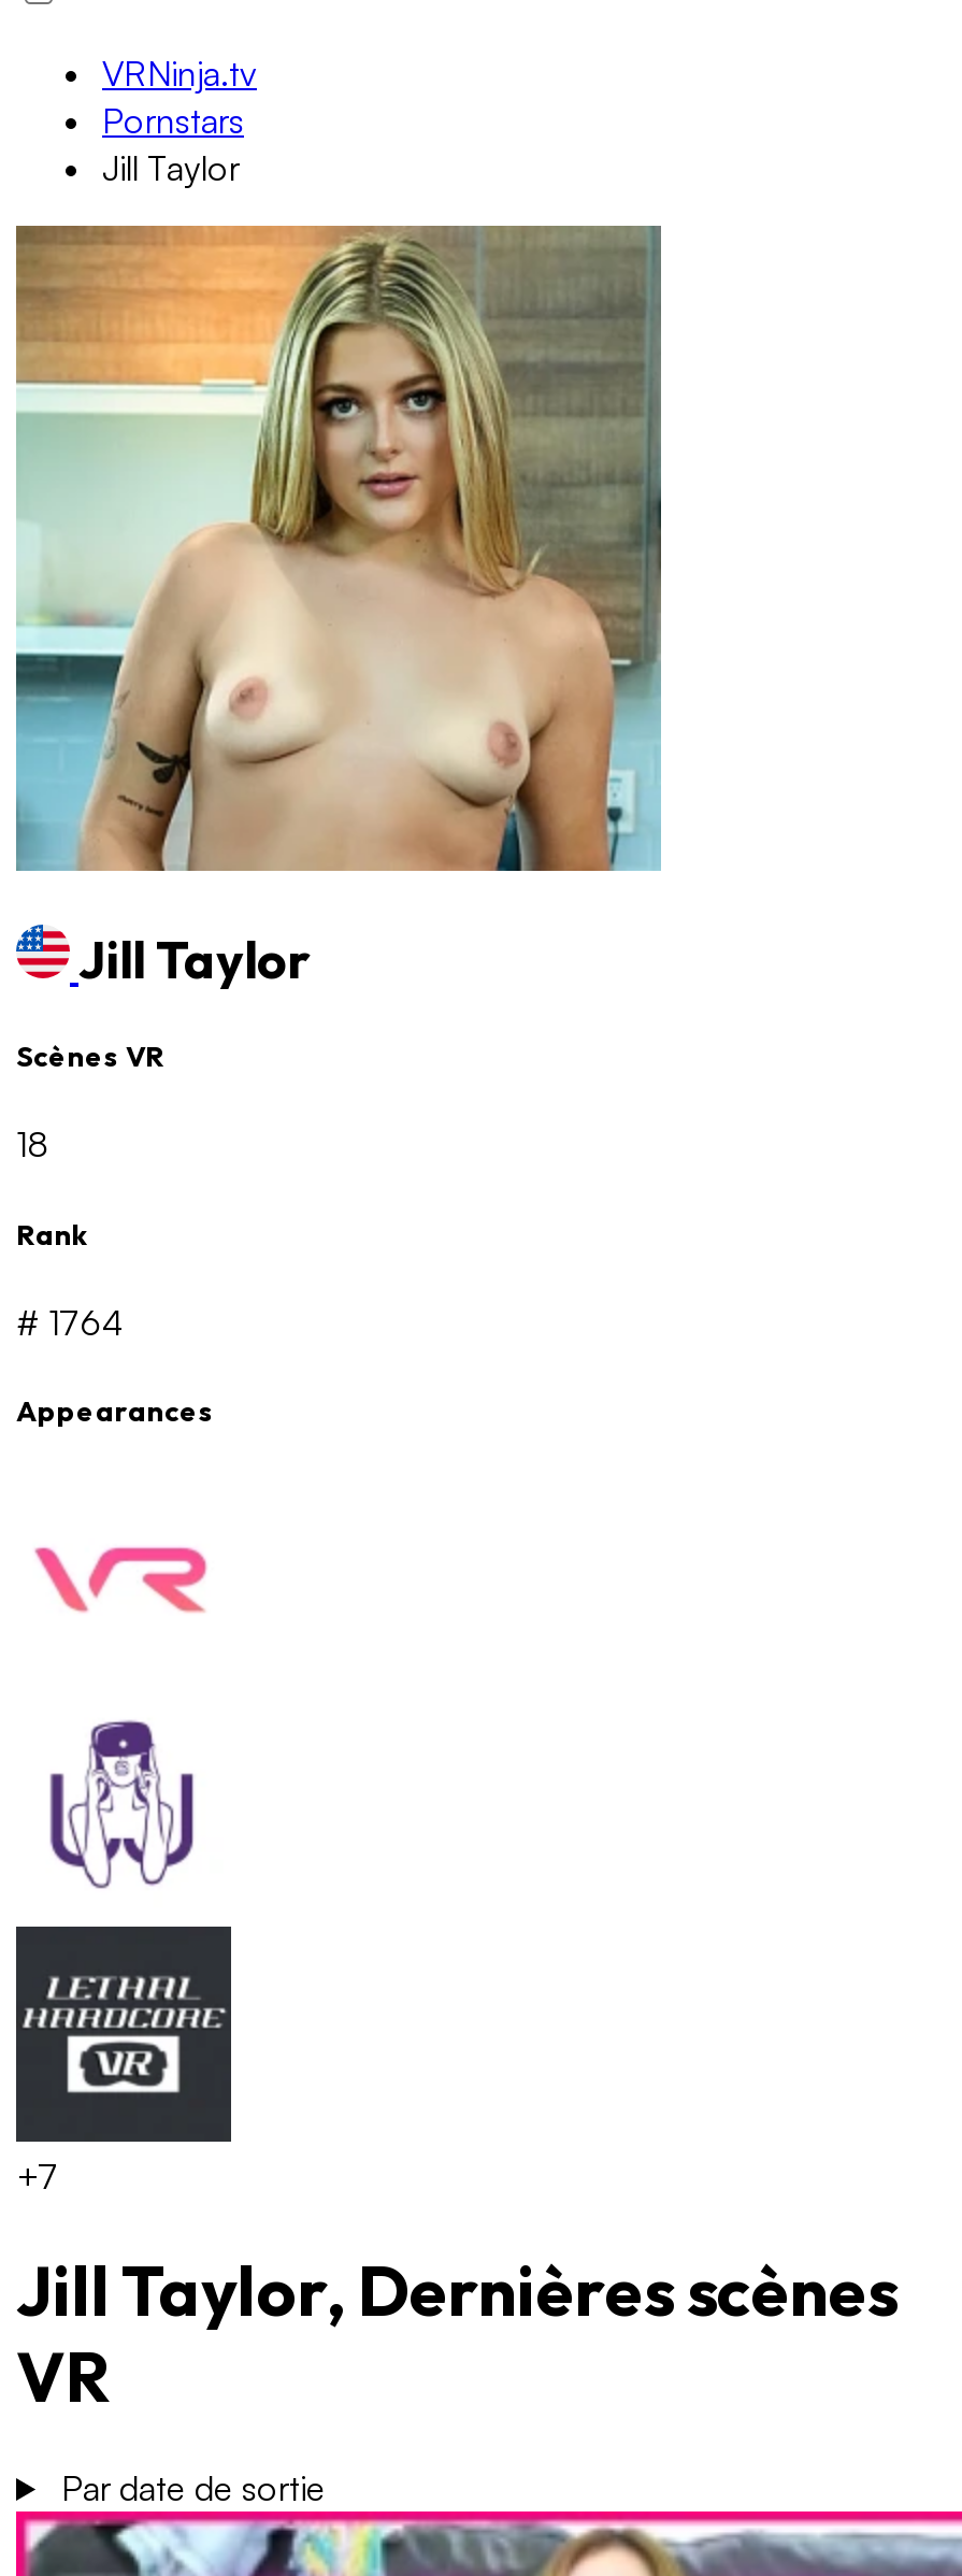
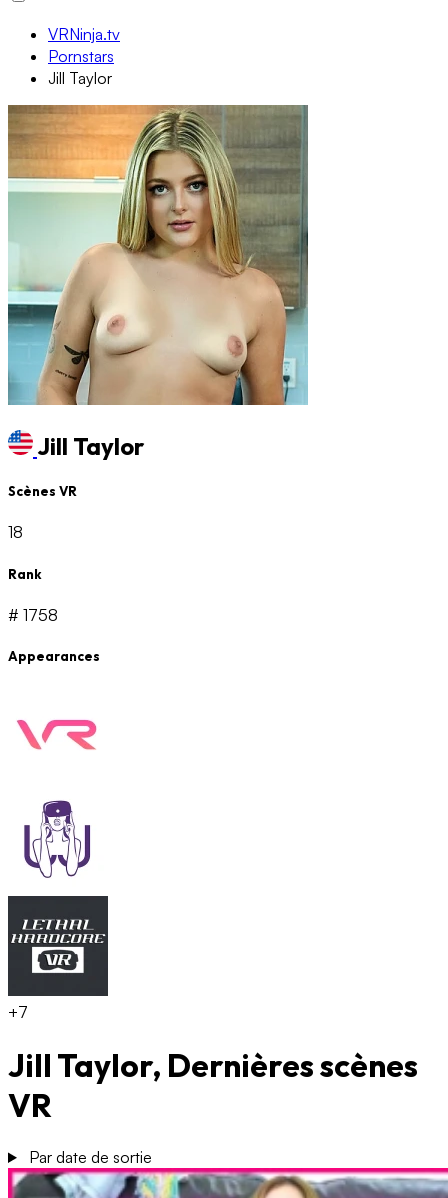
- # 1764
+ # 1758
